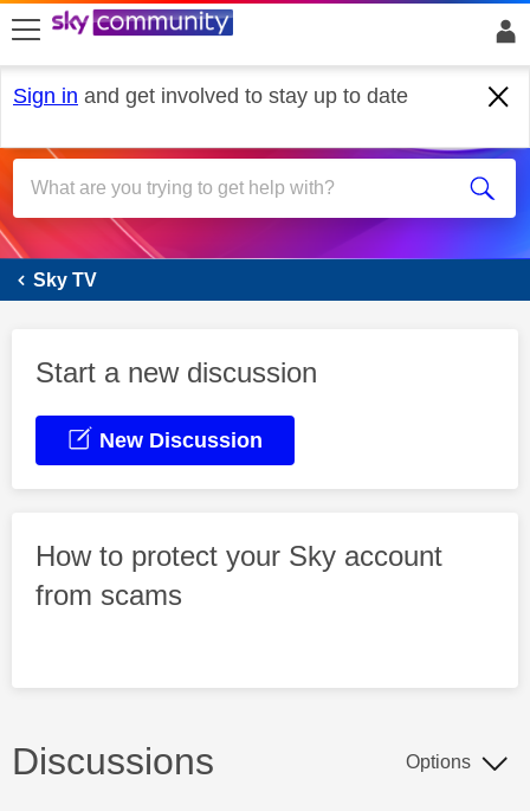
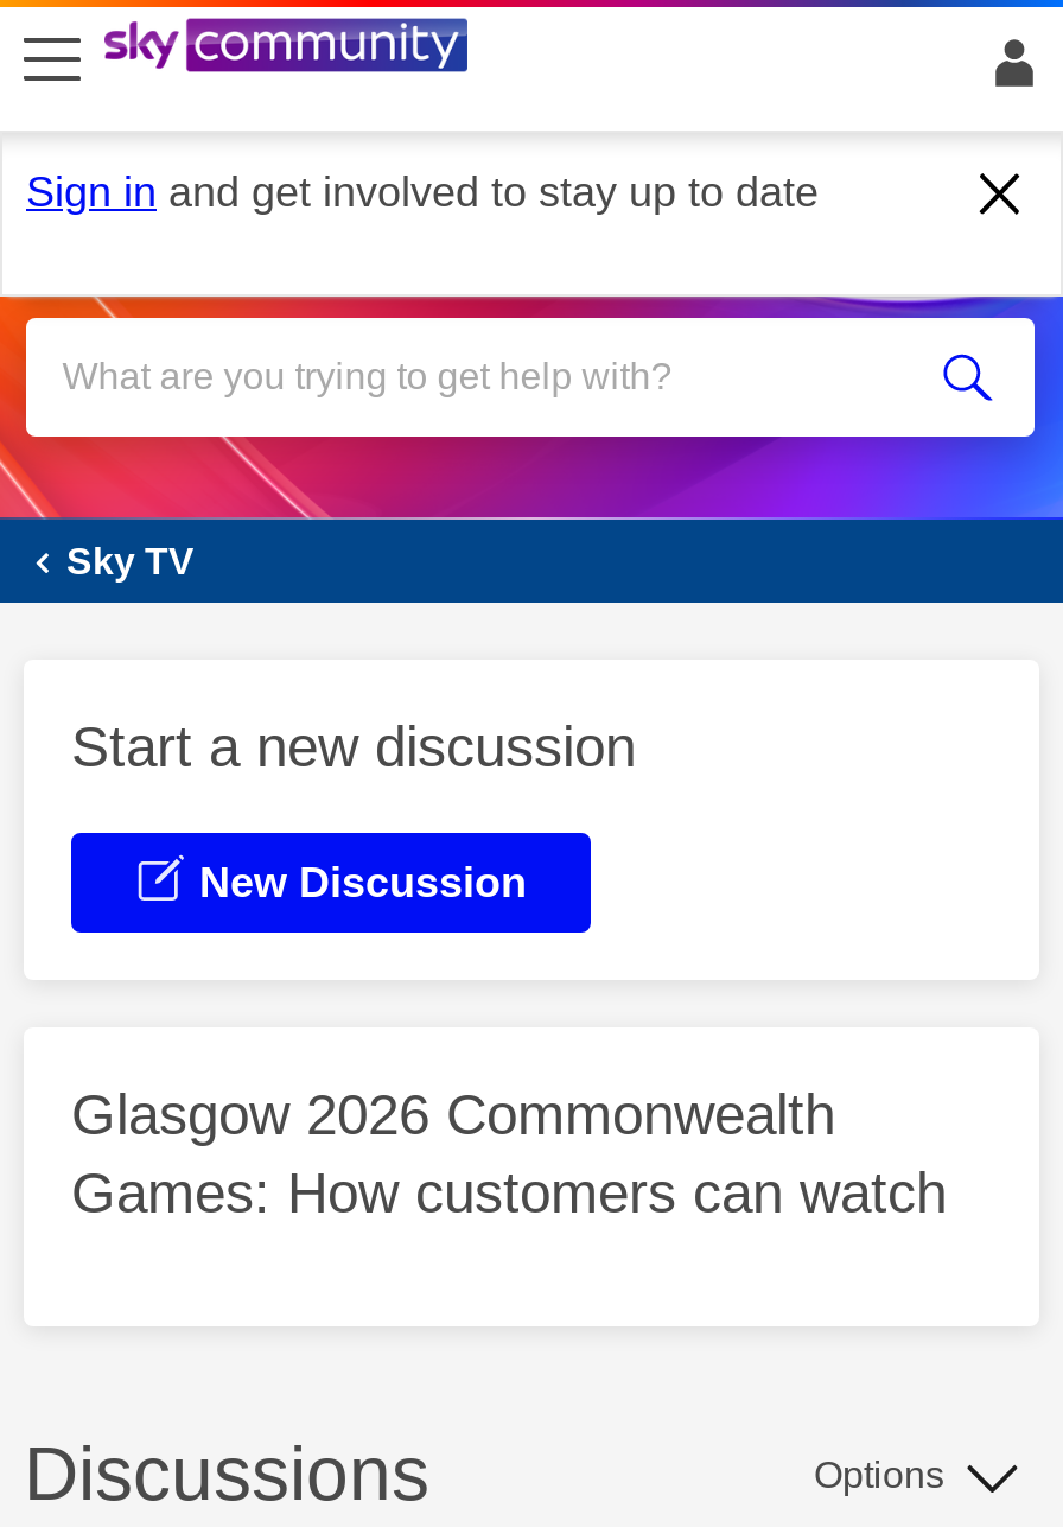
- How to protect your Sky account
- from scams
+ Glasgow 2026 Commonwealth
+ Games: How customers can watch
